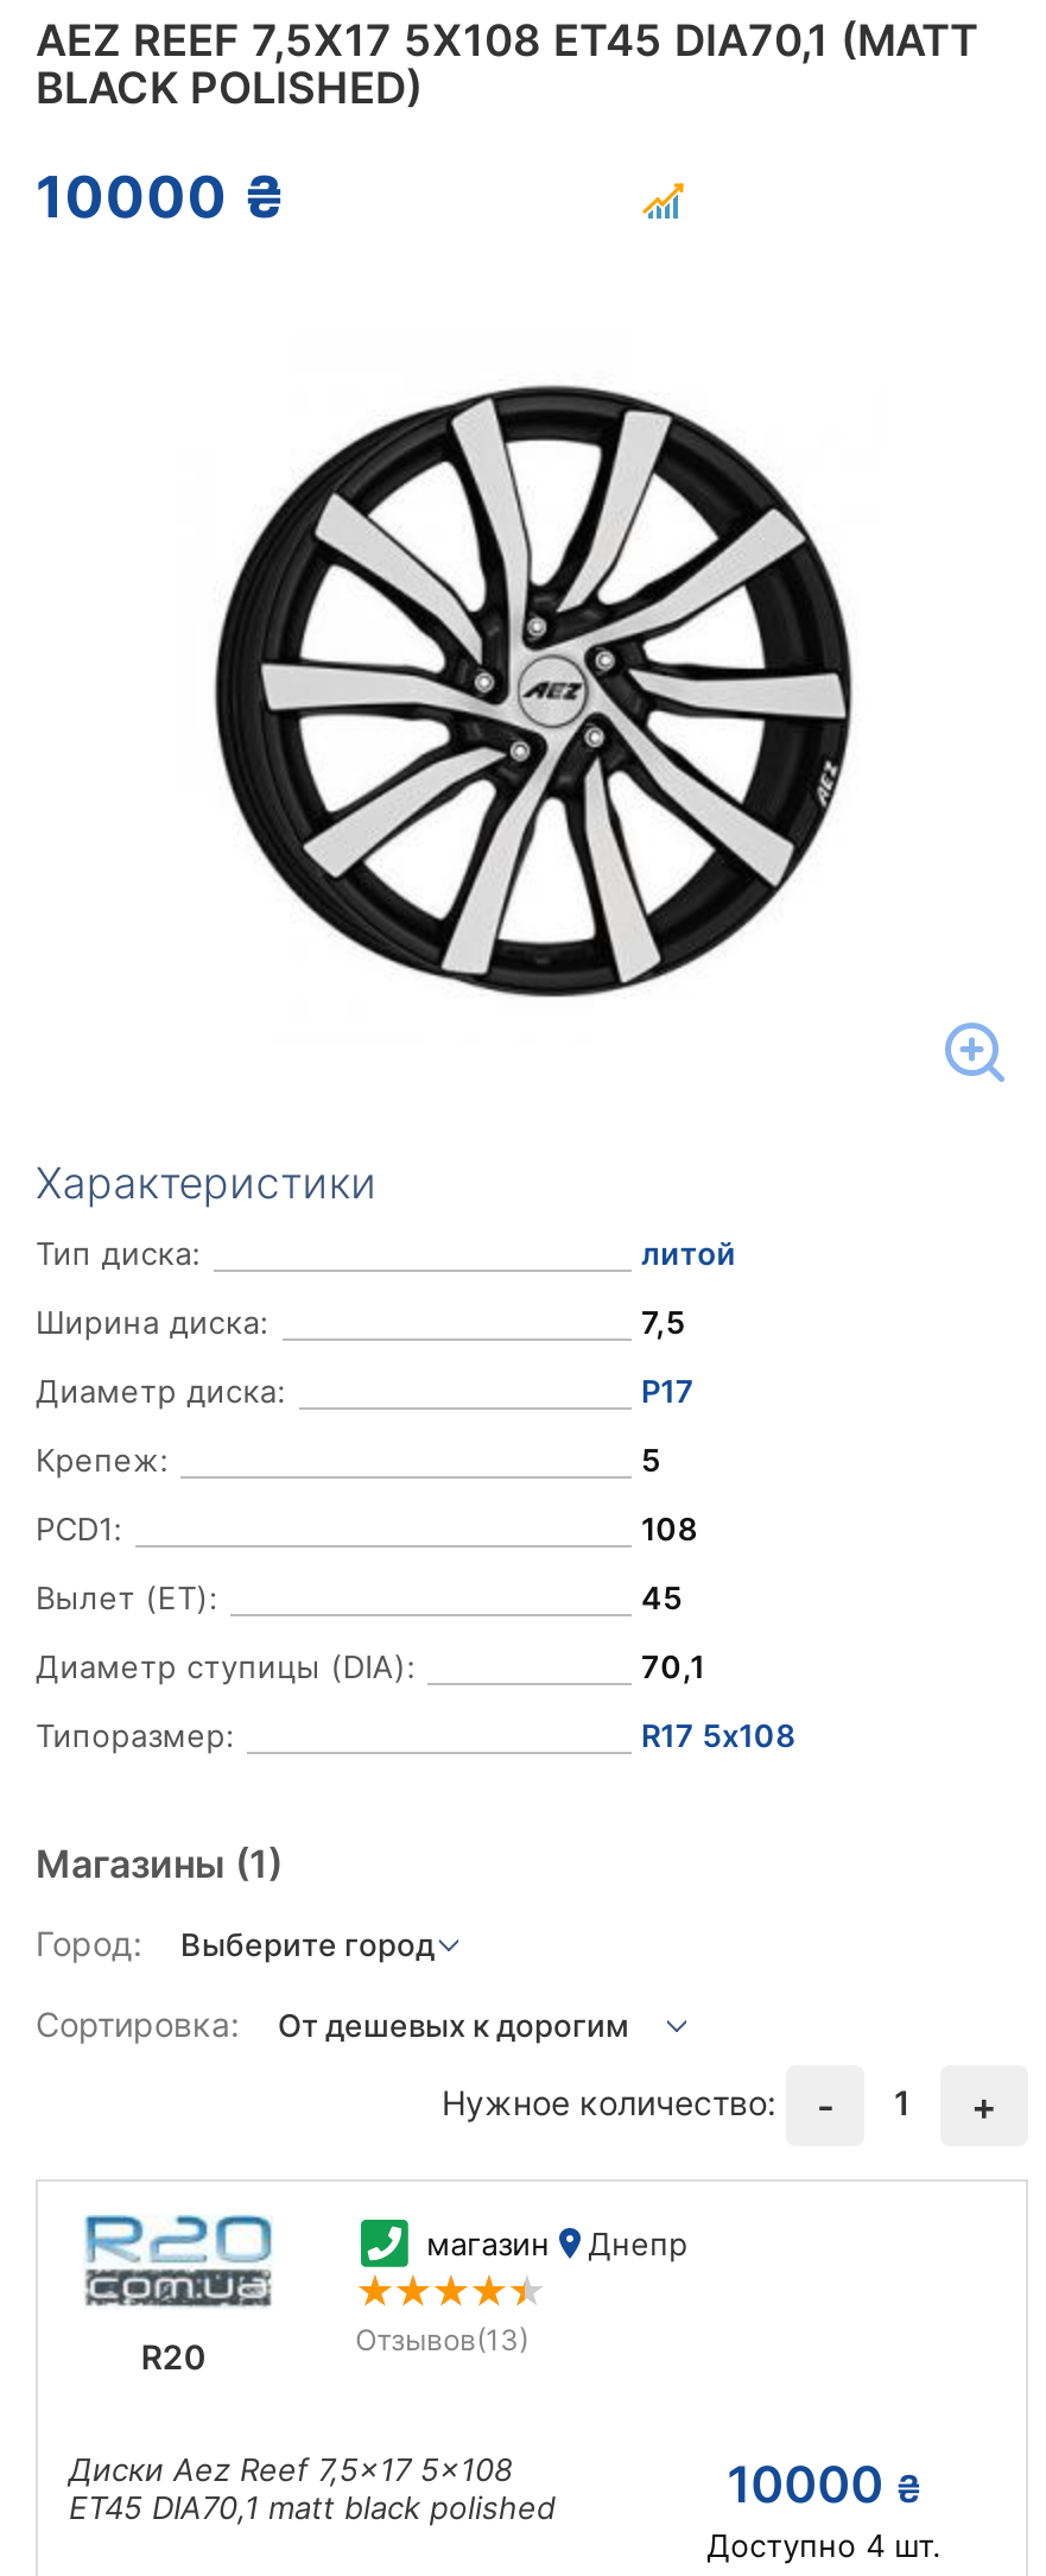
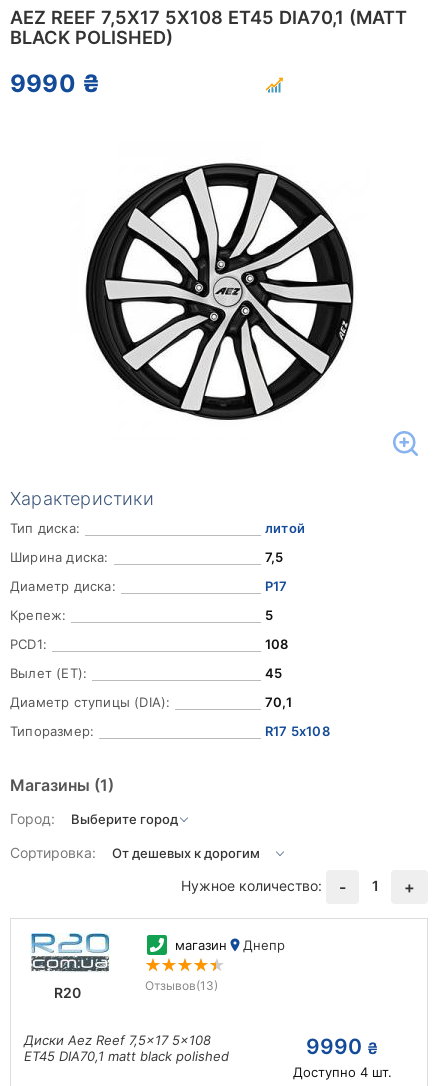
- 10000 ₴
+ 9990 ₴

- 10000 ₴
+ 9990 ₴
